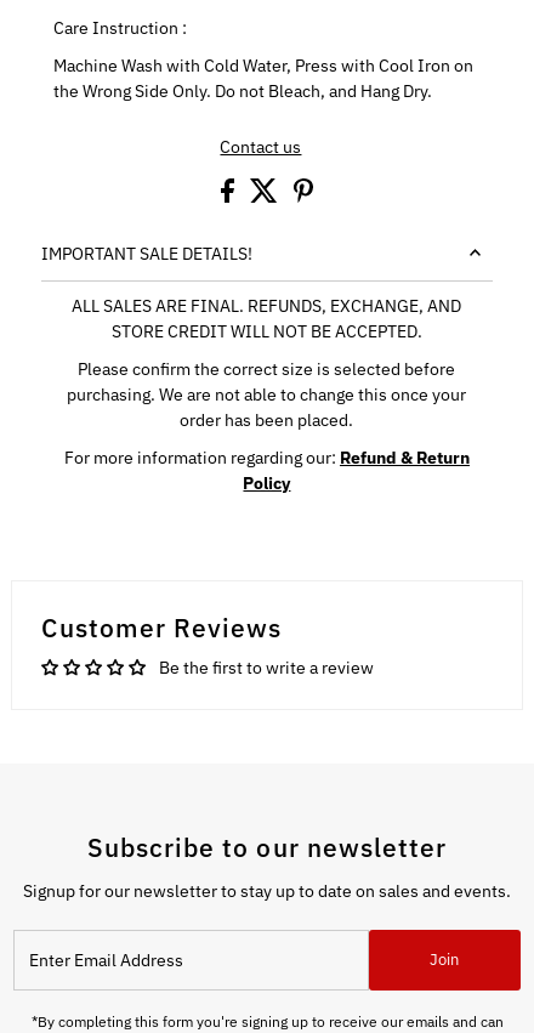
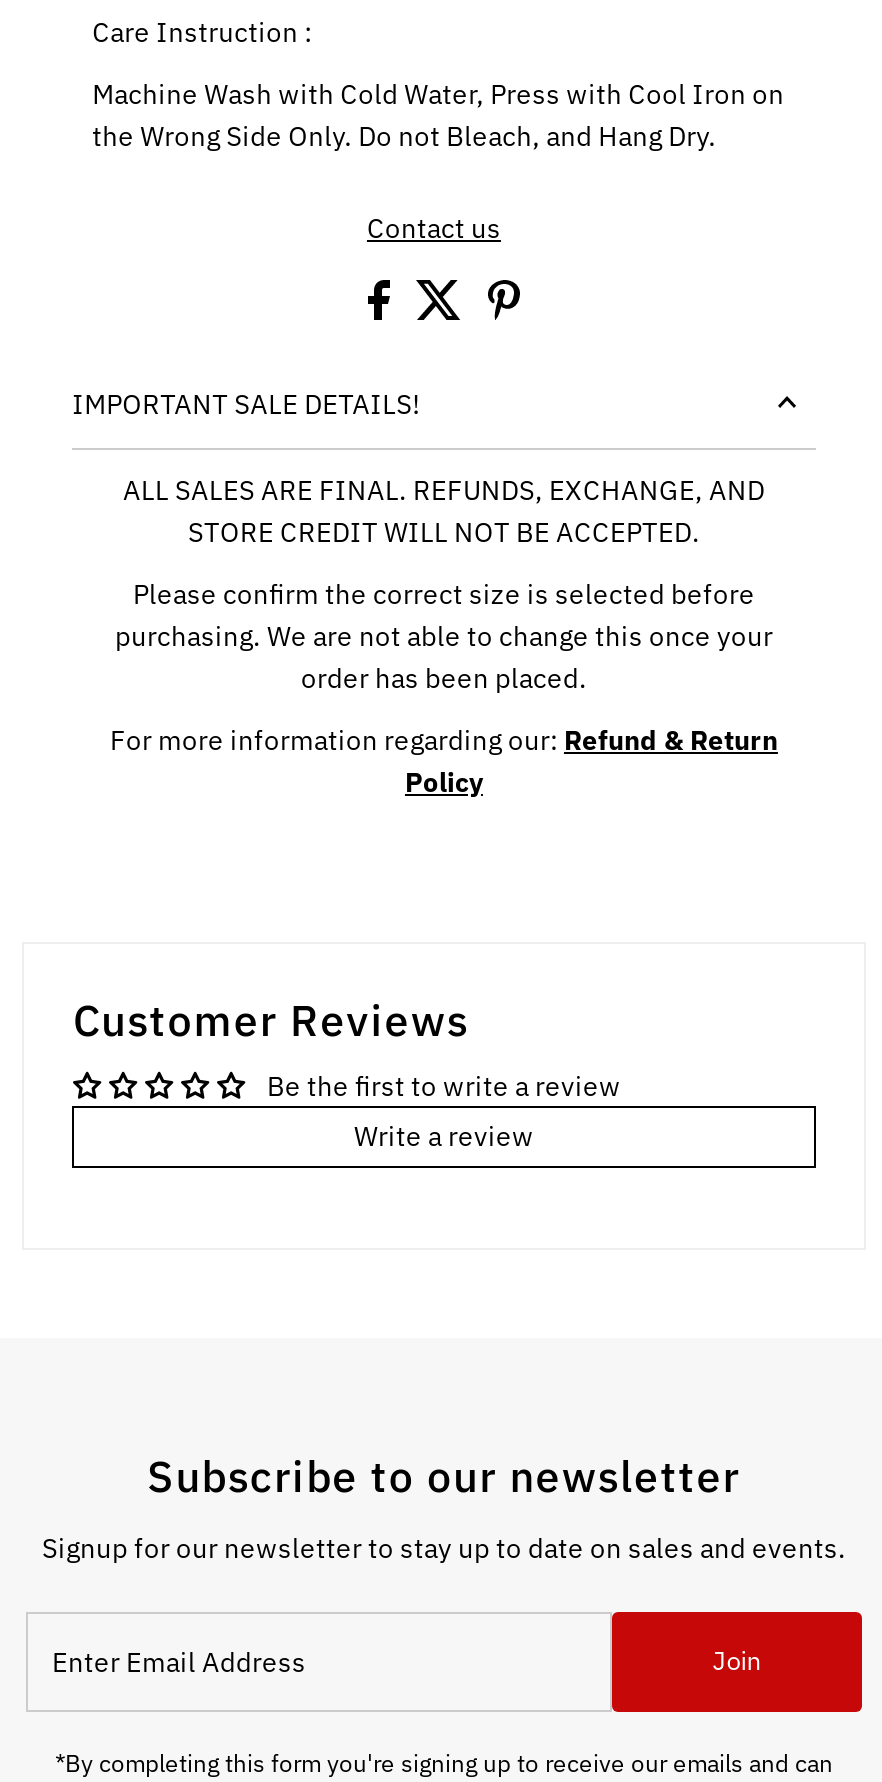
+ Write a review
